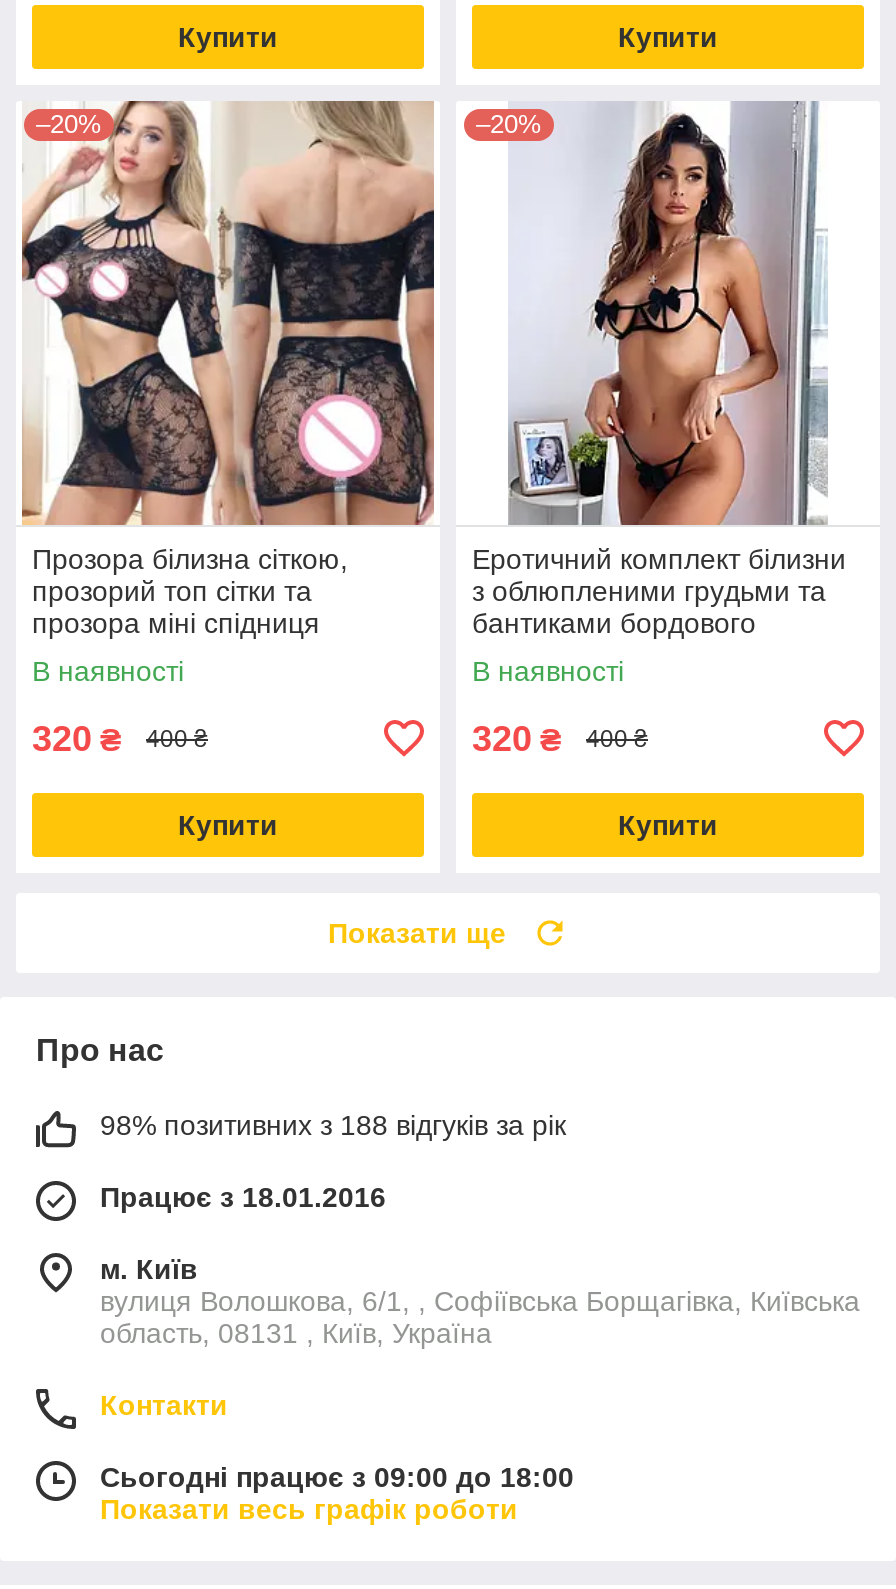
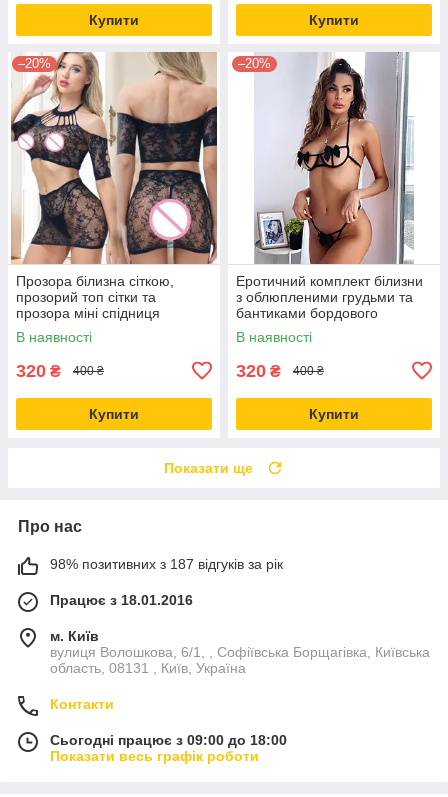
- 98% позитивних з 188 відгуків за рік
+ 98% позитивних з 187 відгуків за рік
